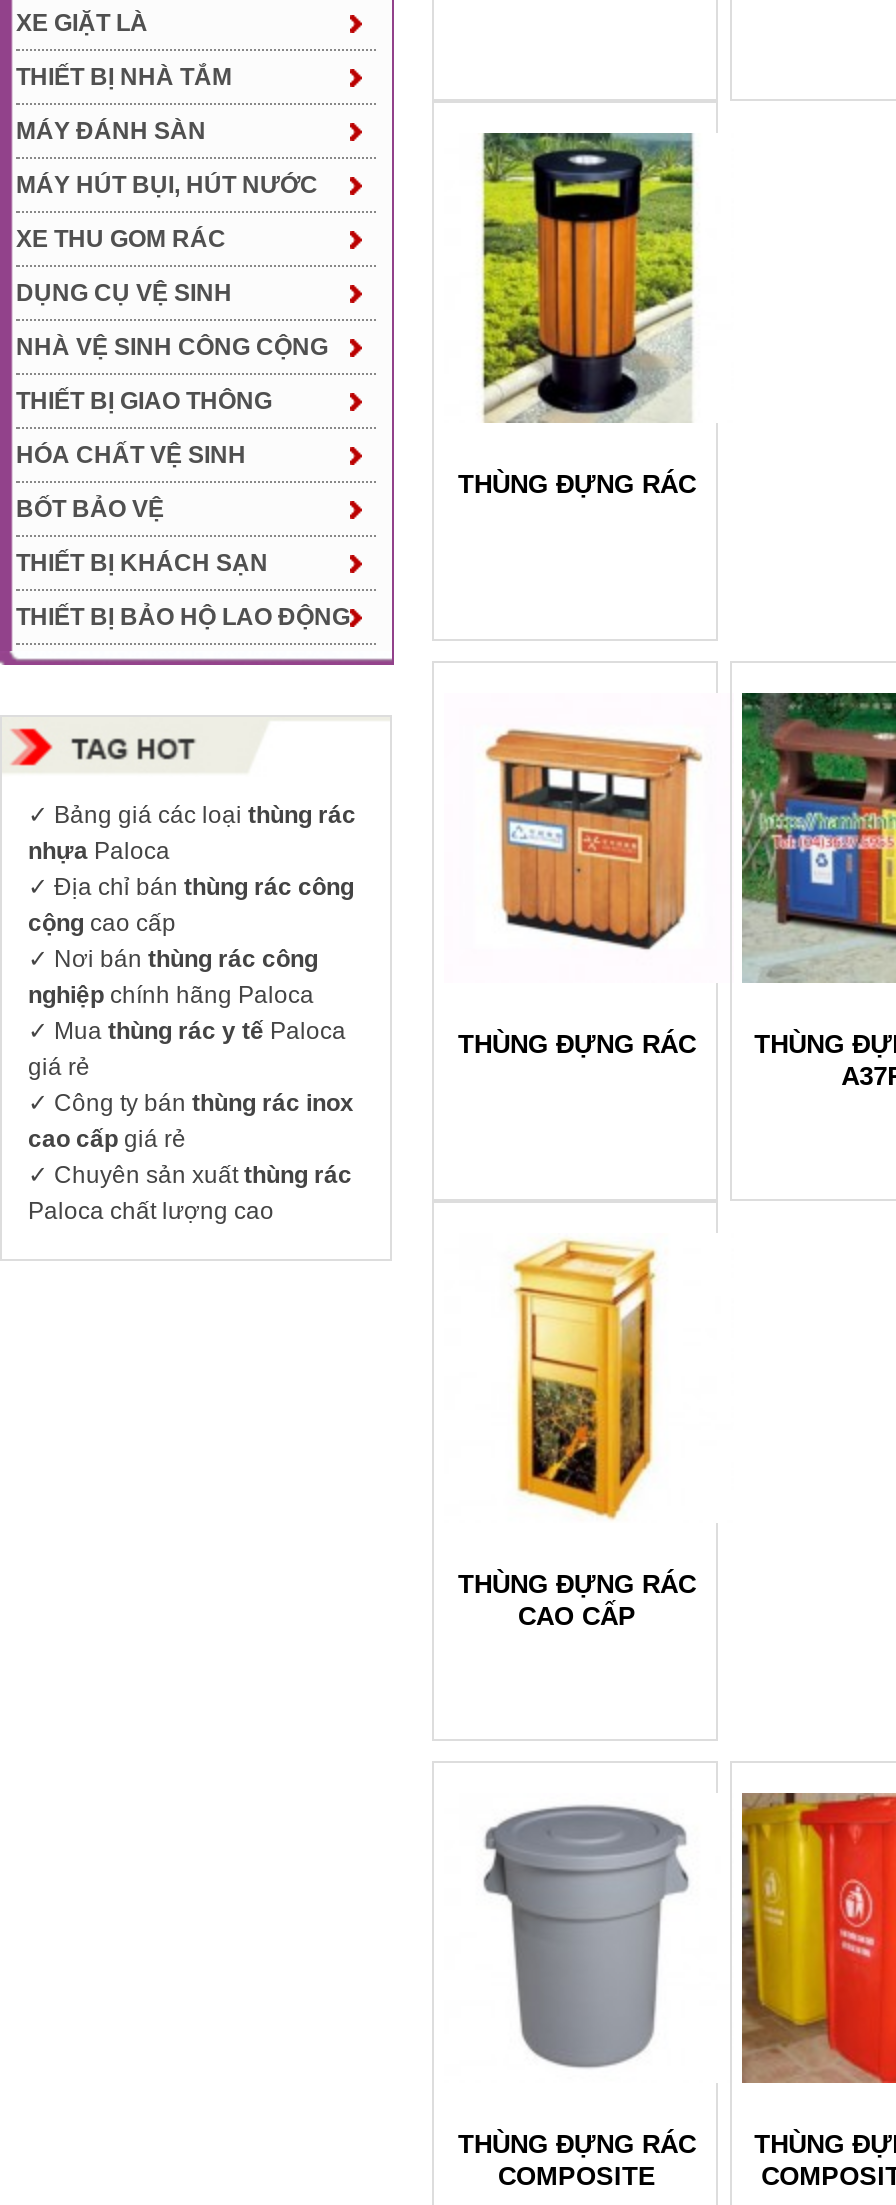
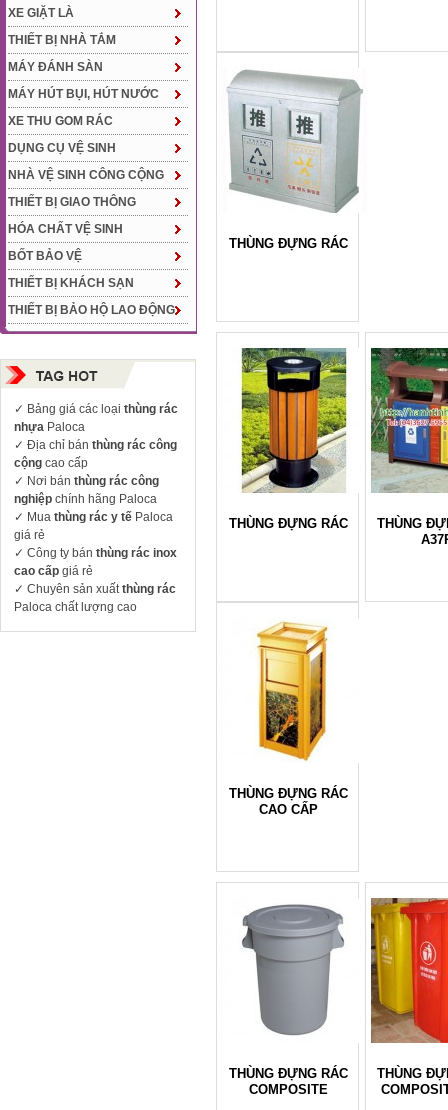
- [image]
+ [image]

- [image]
+ [image]
